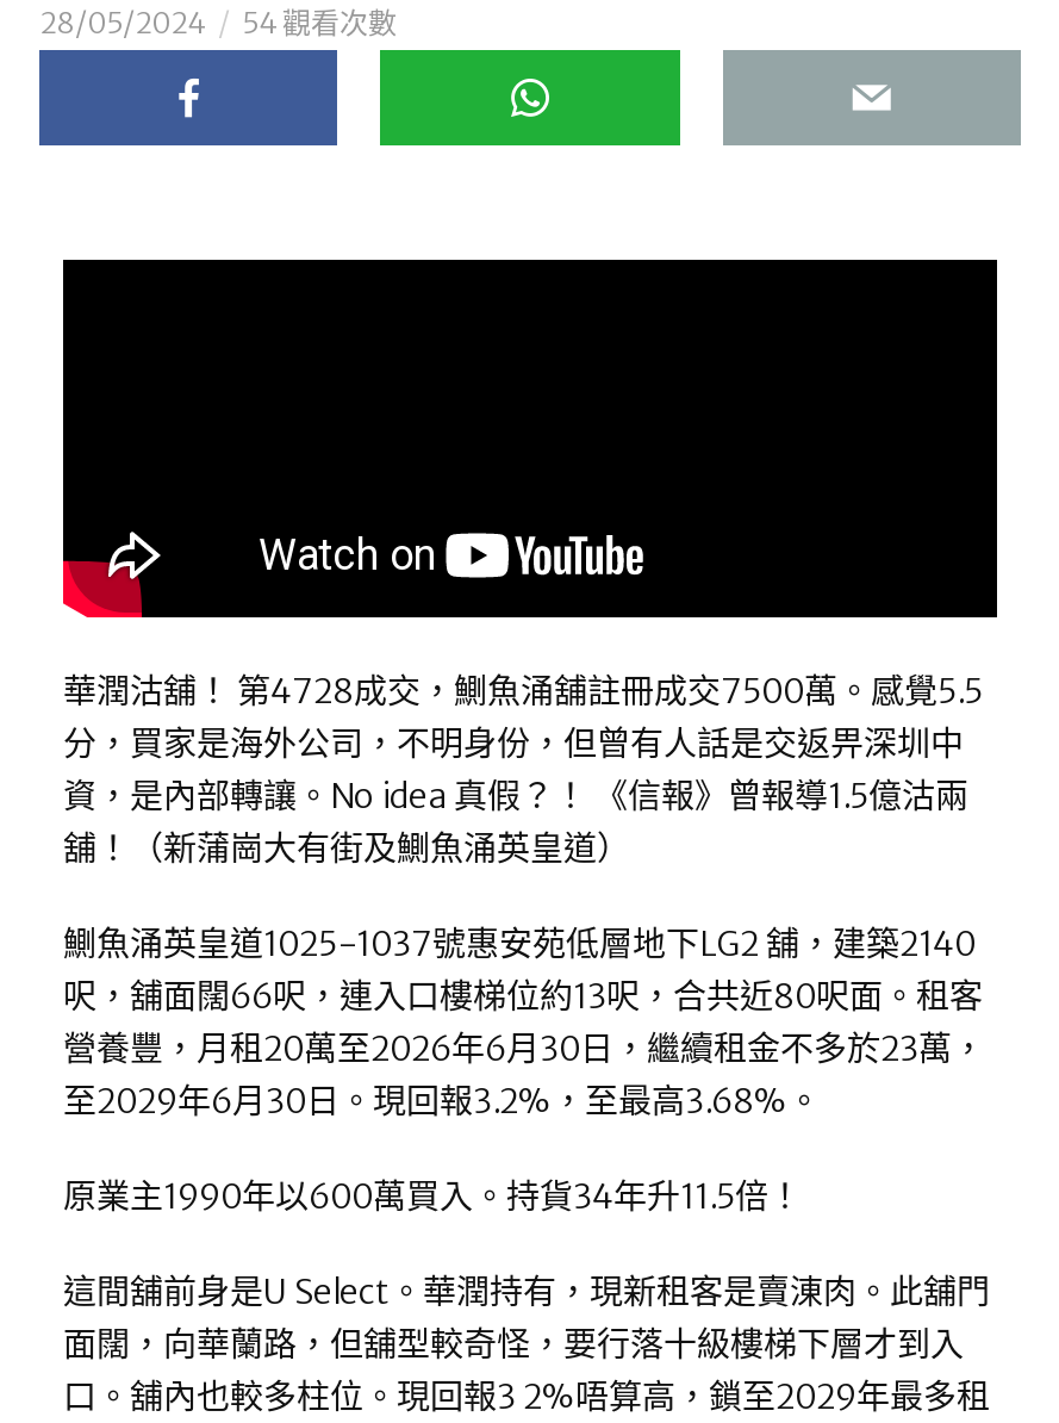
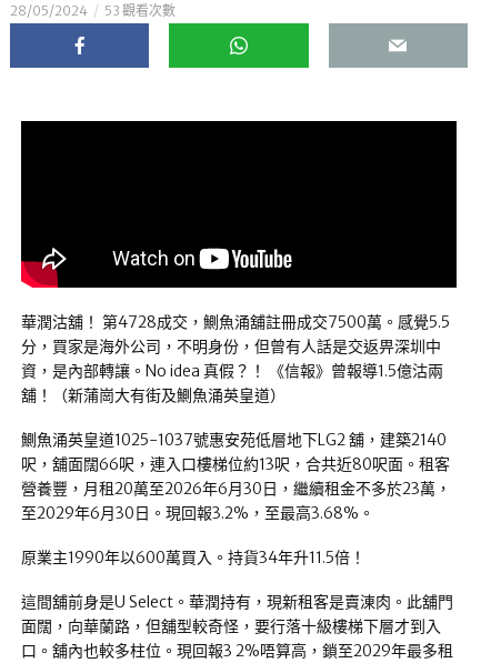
- 28/05/2024 54 觀看次數
+ 28/05/2024 53 觀看次數
